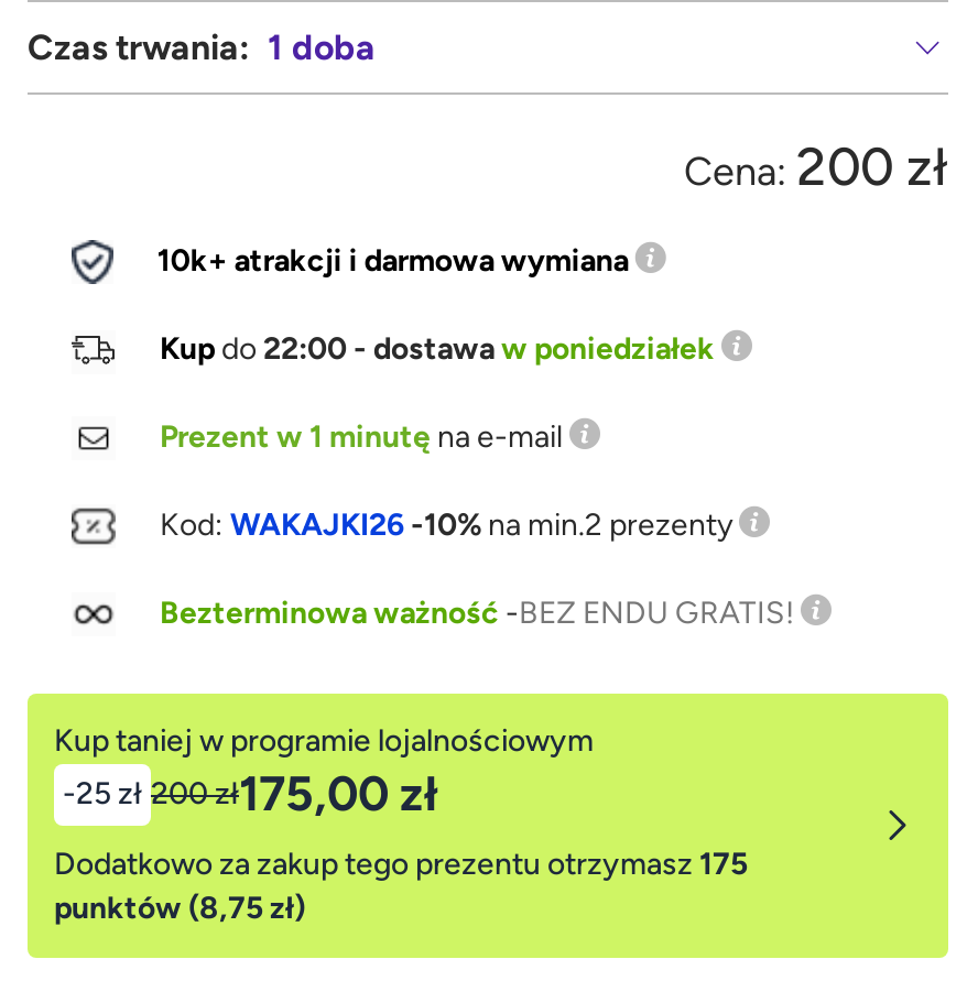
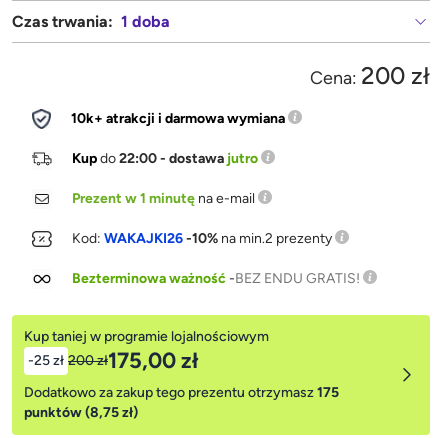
- Kup do 22:00 - dostawa w poniedziałek
+ Kup do 22:00 - dostawa jutro
